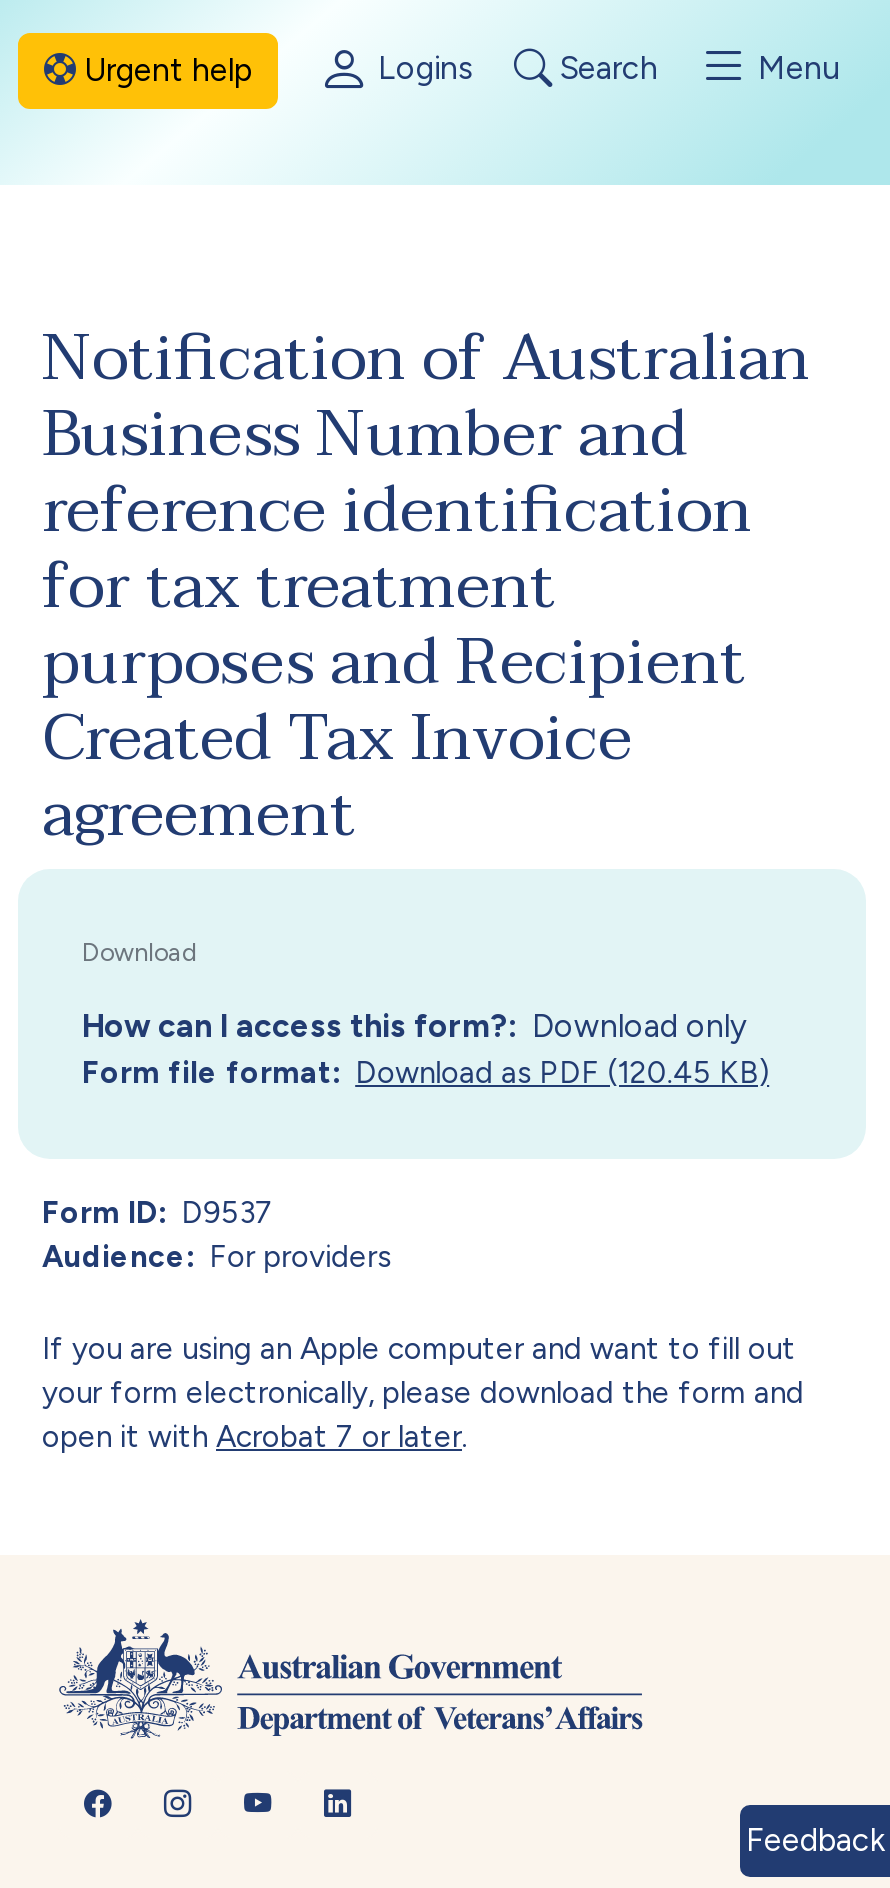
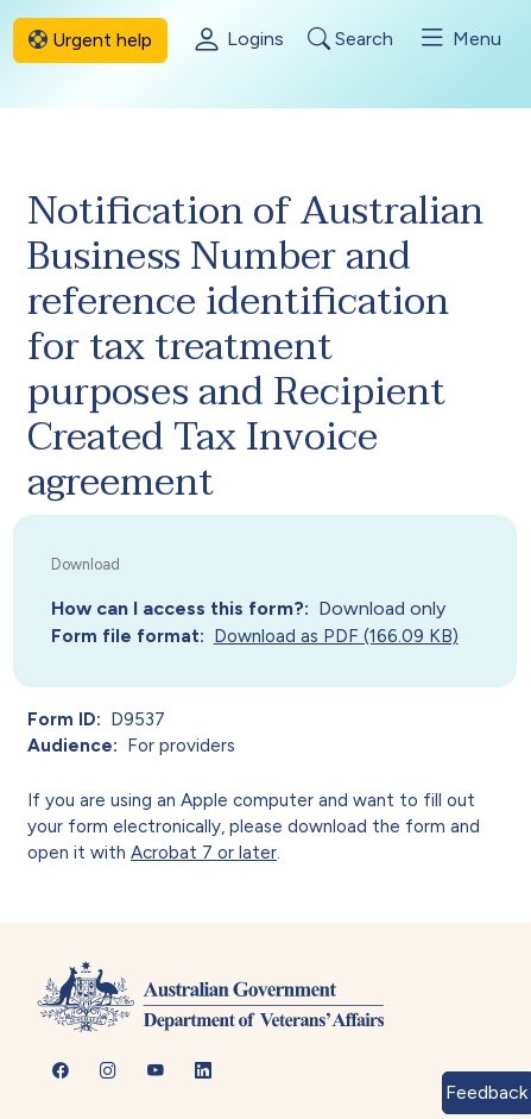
- Download as PDF (120.45 KB)
+ Download as PDF (166.09 KB)
